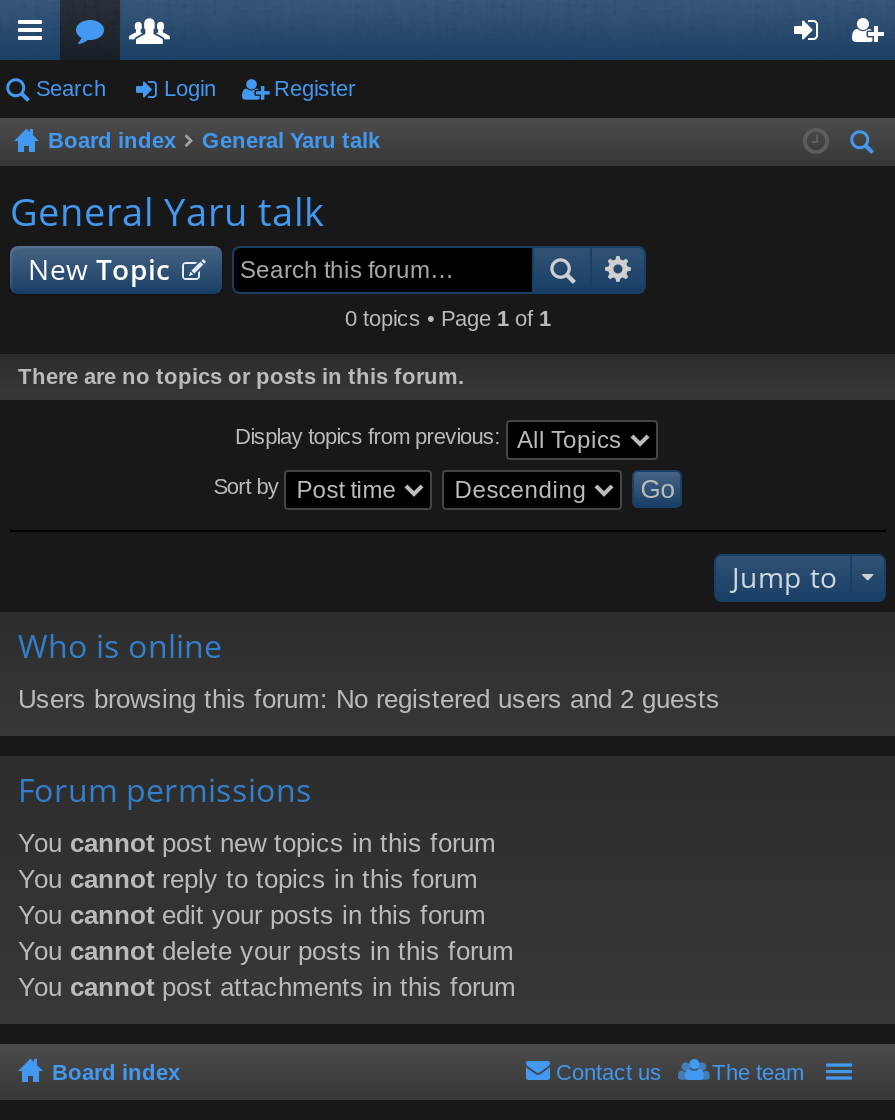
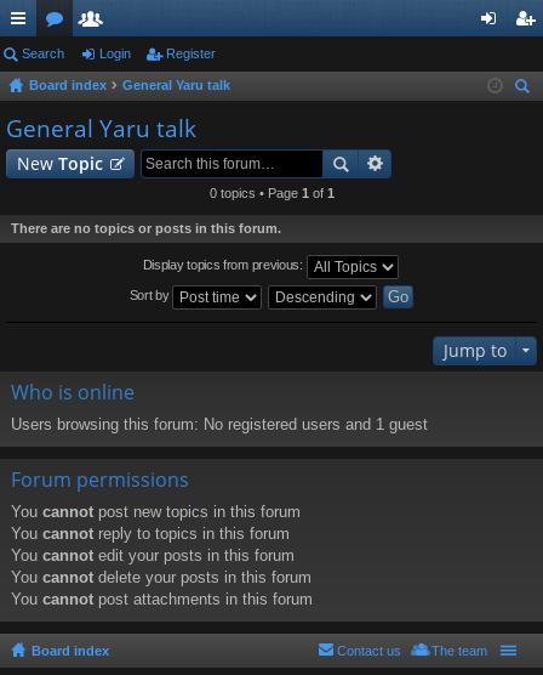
- Users browsing this forum: No registered users and 2 guests
+ Users browsing this forum: No registered users and 1 guest
